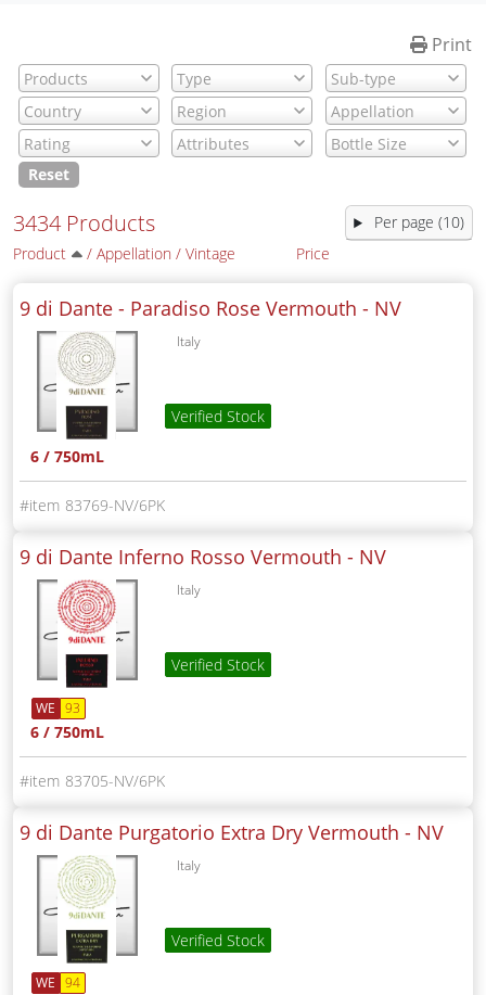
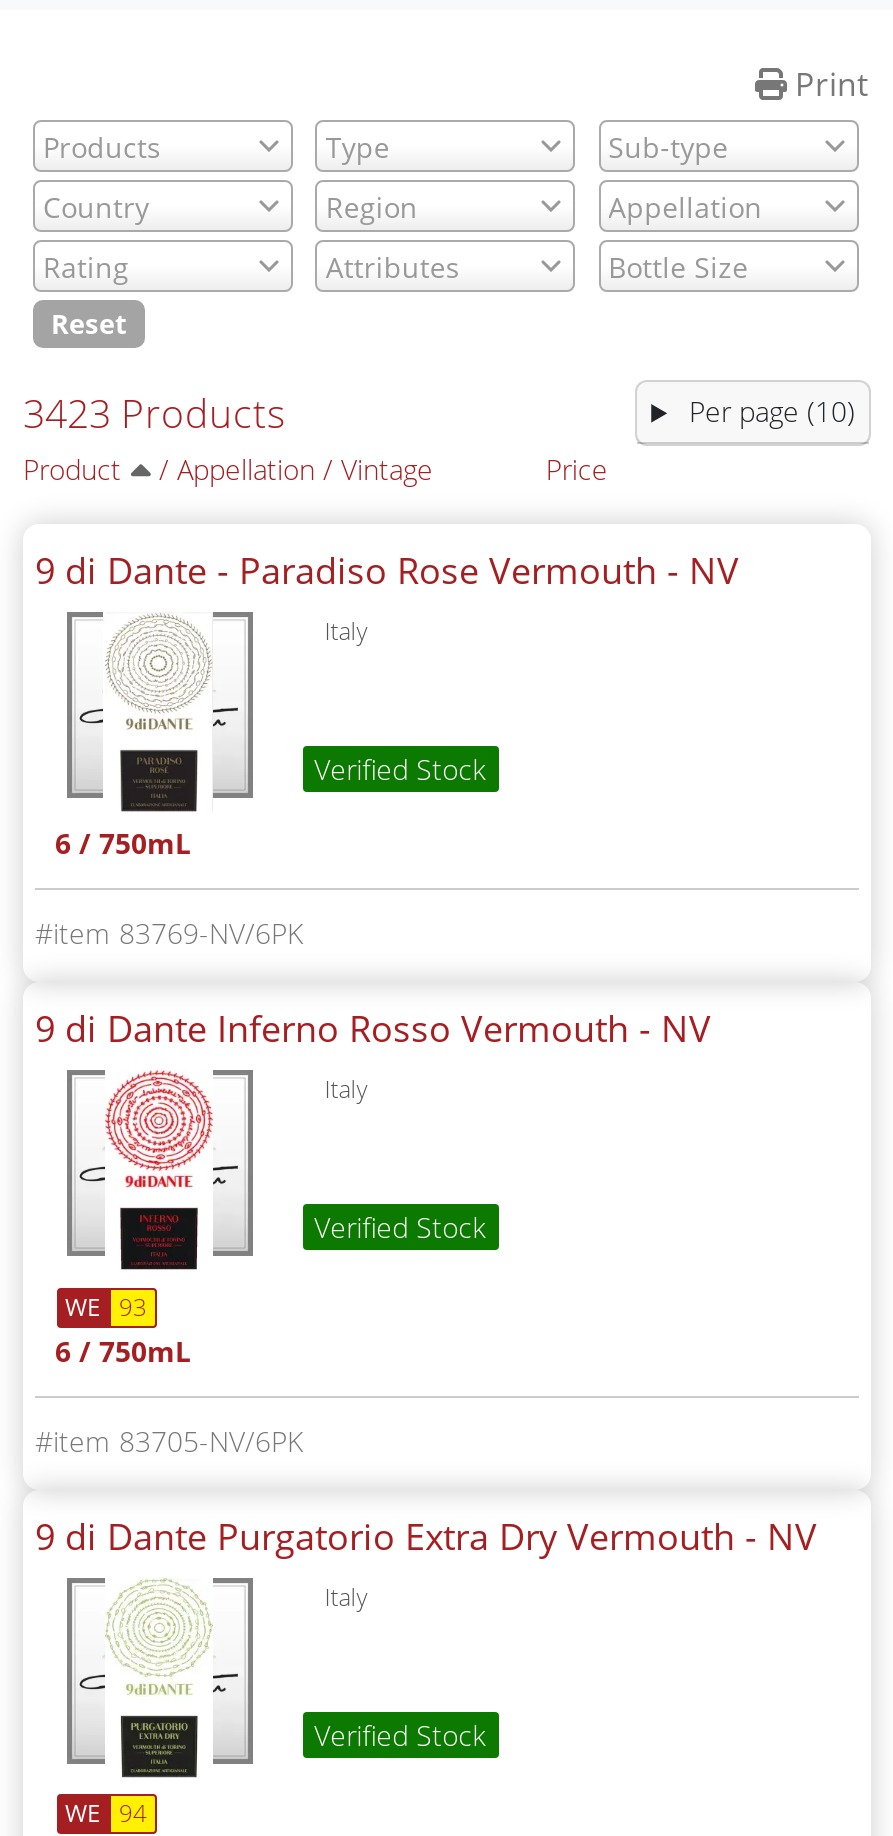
- 3434 Products
+ 3423 Products
